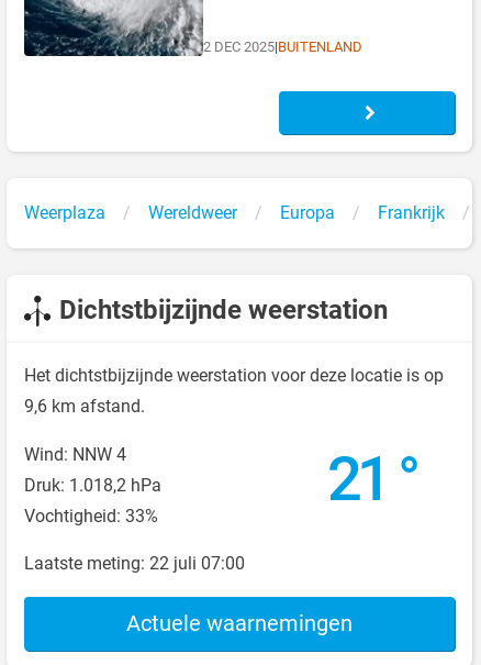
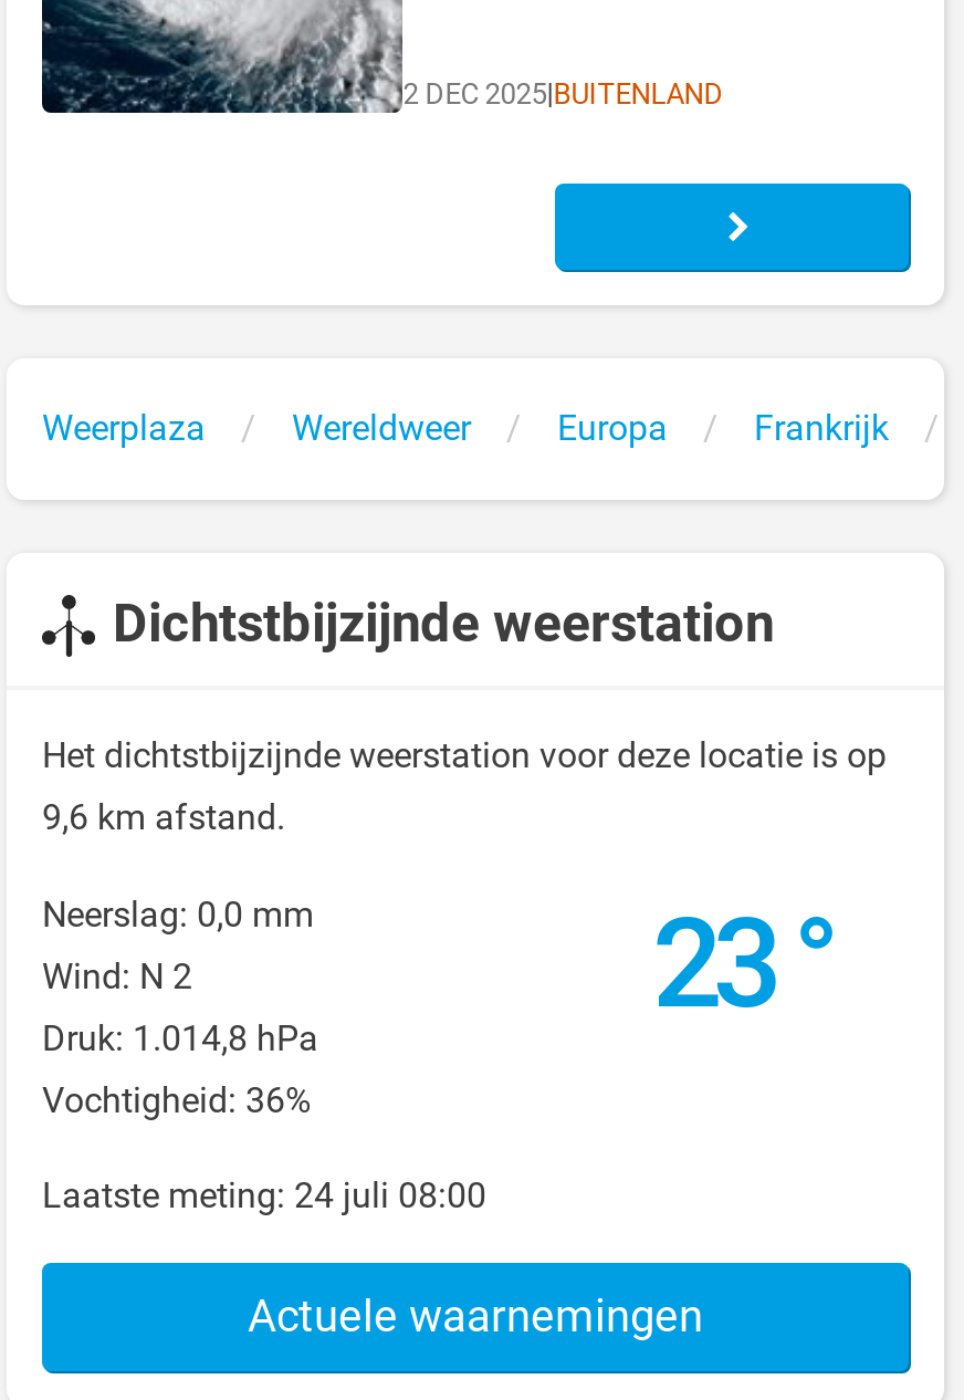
- Wind: NNW 4
- Druk: 1.018,2 hPa
- Vochtigheid: 33%
+ Neerslag: 0,0 mm
+ Wind: N 2
+ Druk: 1.014,8 hPa
+ Vochtigheid: 36%

- 21 °
- Laatste meting: 22 juli 07:00
+ 23 °
+ Laatste meting: 24 juli 08:00
